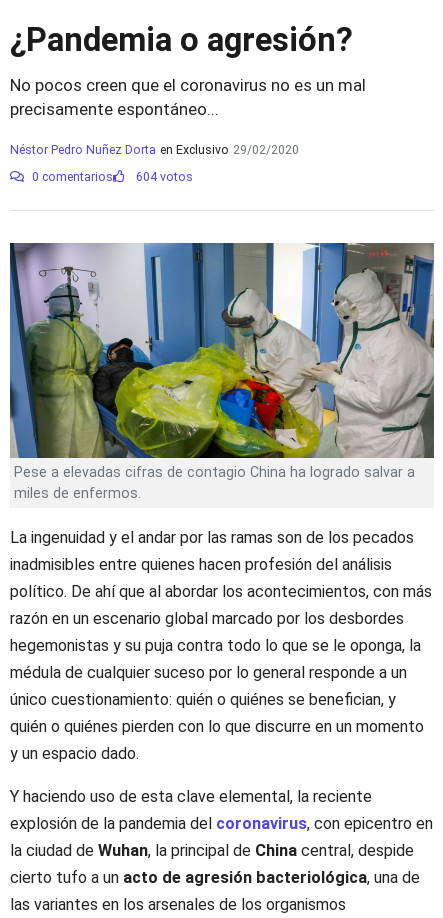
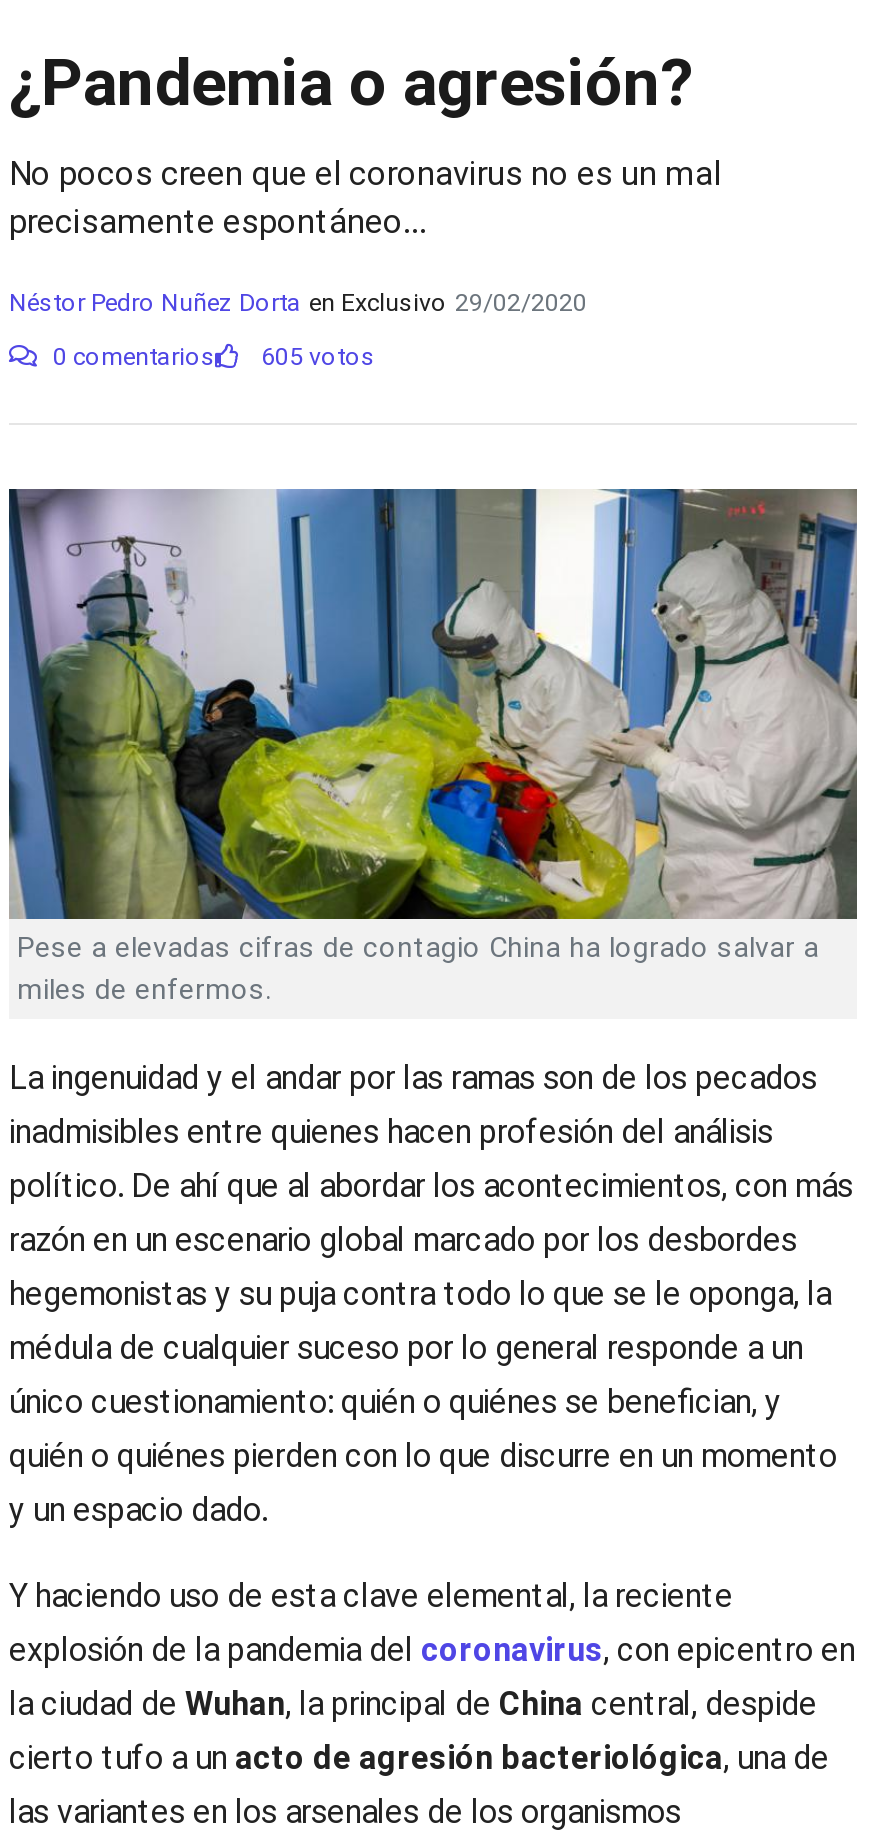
- 0 comentarios 604 votos
+ 0 comentarios 605 votos
